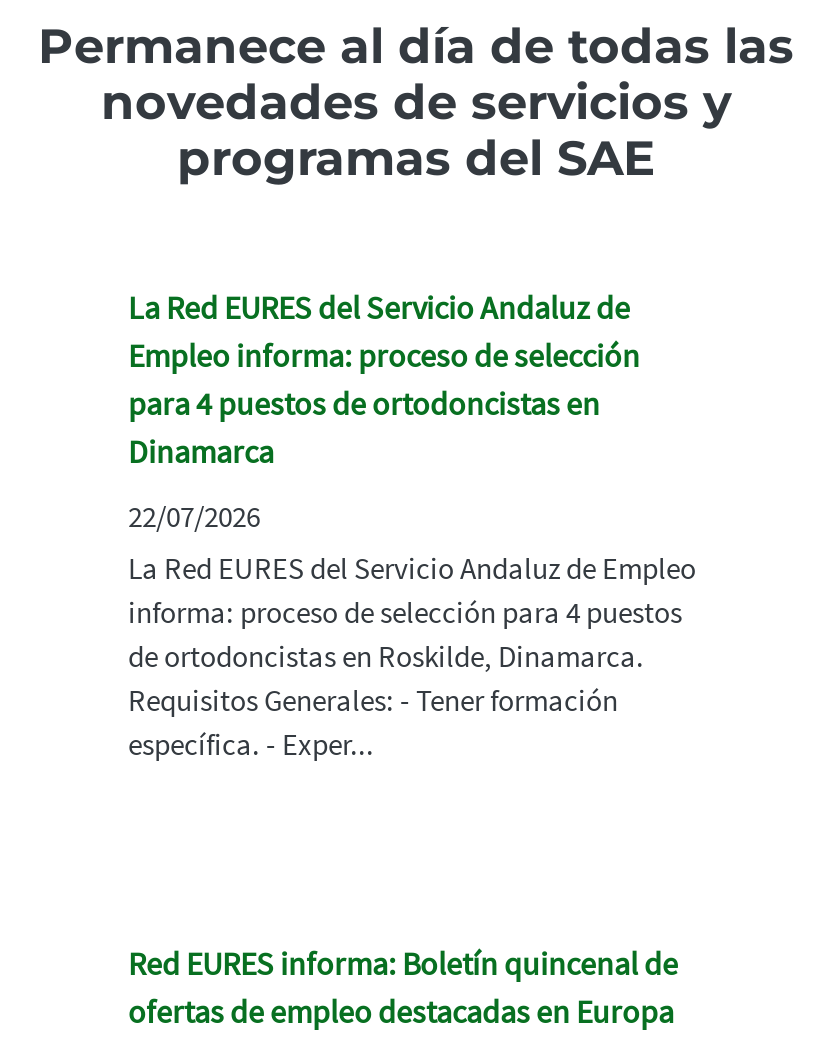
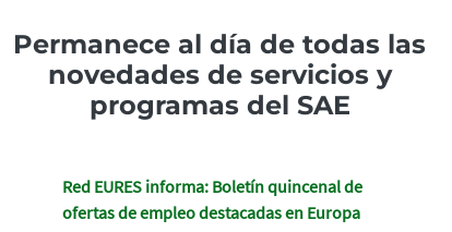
- La Red EURES del Servicio Andaluz de
- Empleo informa: proceso de selección
- para 4 puestos de ortodoncistas en
- Dinamarca
- 22/07/2026
- La Red EURES del Servicio Andaluz de Empleo
- informa: proceso de selección para 4 puestos
- de ortodoncistas en Roskilde, Dinamarca.
- Requisitos Generales: - Tener formación
- específica. - Exper...
